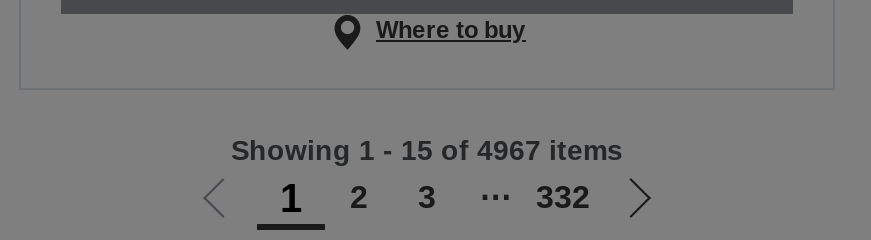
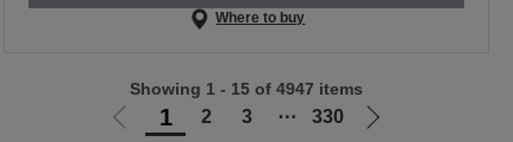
- Showing 1 - 15 of 4967 items
+ Showing 1 - 15 of 4947 items

- 332
+ 330
